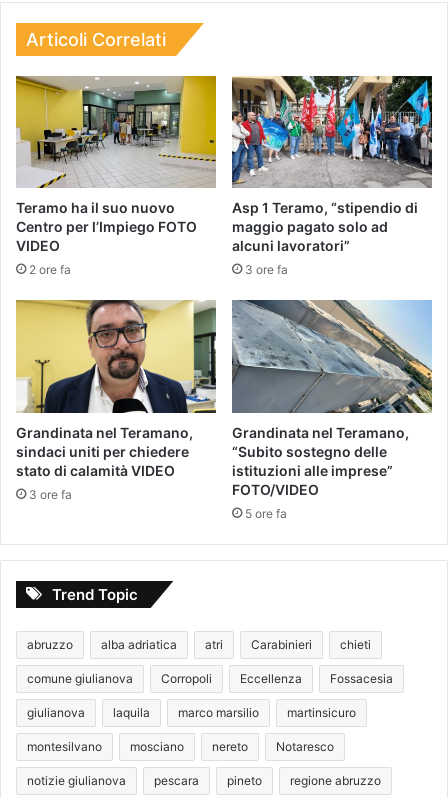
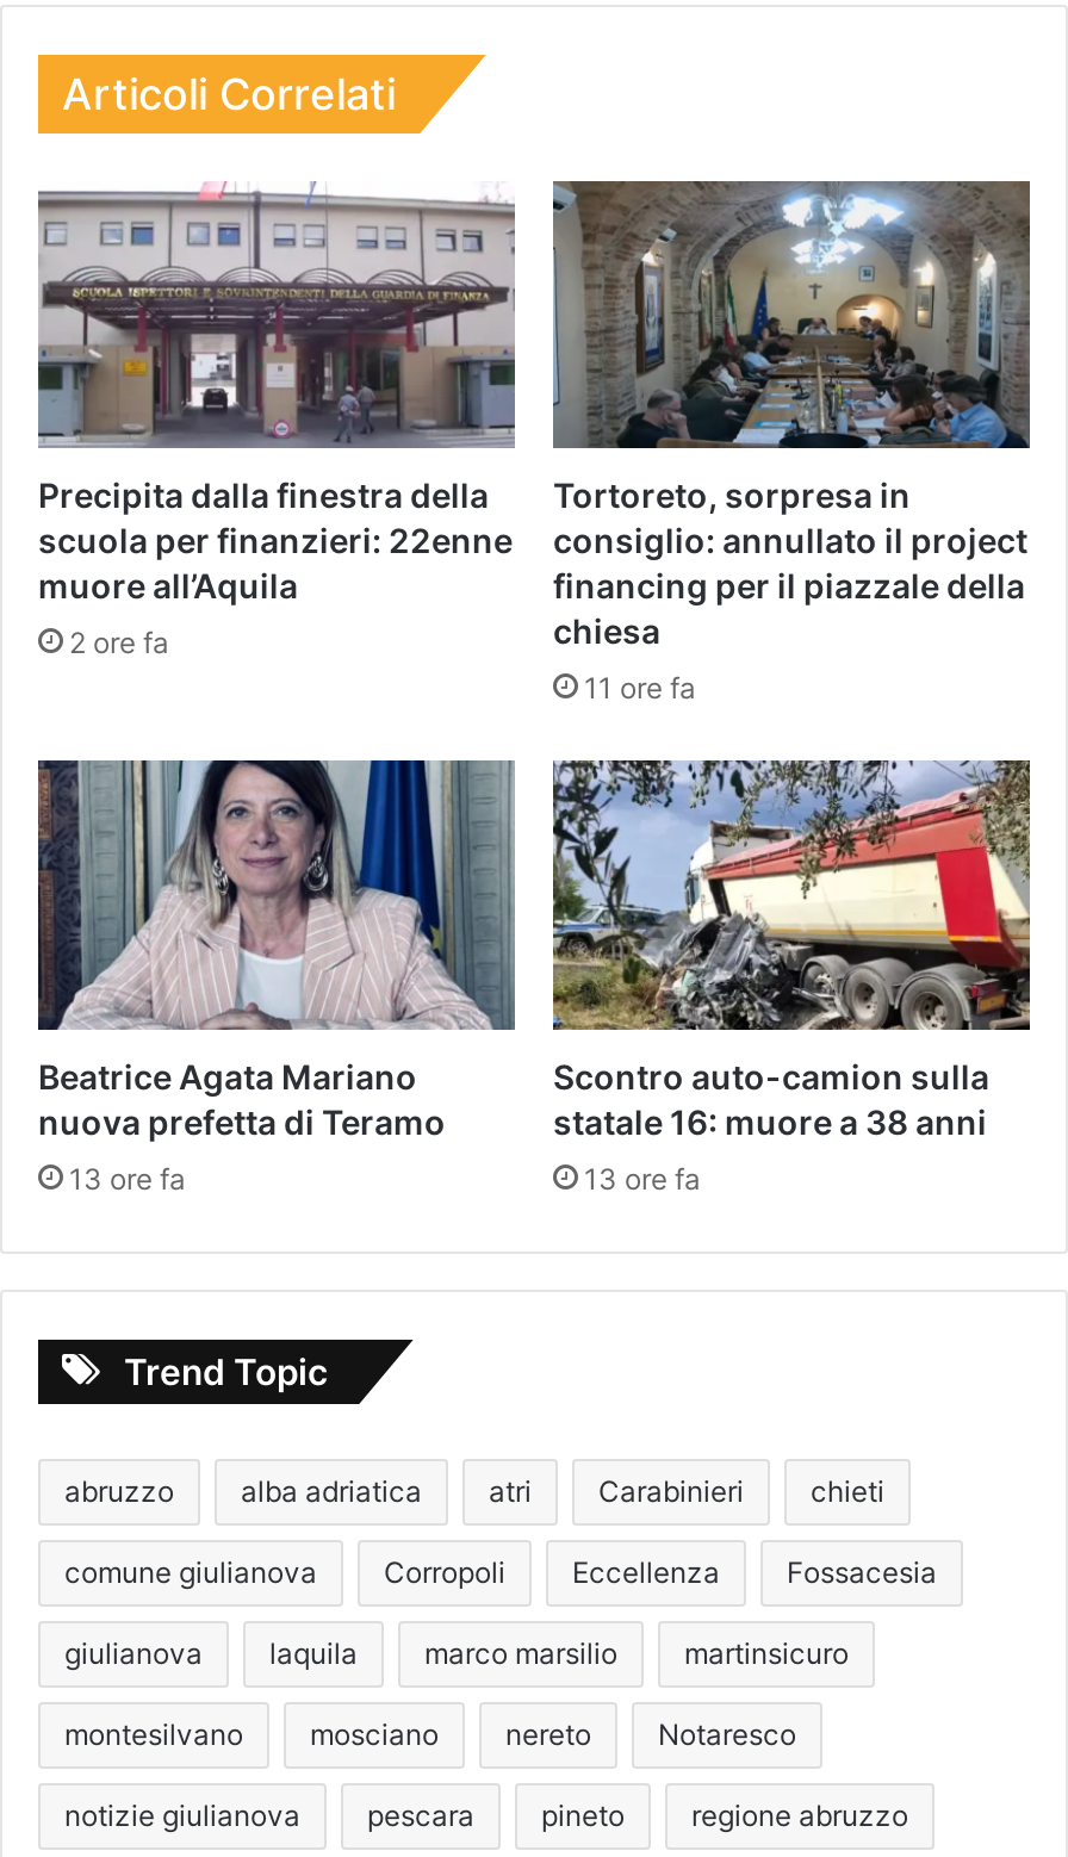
- [image]
- Teramo ha il suo nuovo
- Centro per l’Impiego FOTO
- VIDEO
+ [image]
+ Precipita dalla finestra della
+ scuola per finanzieri: 22enne
+ muore all’Aquila

- [image]
- Asp 1 Teramo, “stipendio di
- maggio pagato solo ad
- alcuni lavoratori”
+ [image]
+ Tortoreto, sorpresa in
+ consiglio: annullato il project
+ financing per il piazzale della
+ chiesa

- 3 ore fa
+ 11 ore fa

- [image]
- Grandinata nel Teramano,
- sindaci uniti per chiedere
- stato di calamità VIDEO
+ [image]
+ Beatrice Agata Mariano
+ nuova prefetta di Teramo

- [image]
- Grandinata nel Teramano,
- “Subito sostegno delle
- istituzioni alle imprese”
- FOTO/VIDEO
+ [image]
+ Scontro auto-camion sulla
+ statale 16: muore a 38 anni

- 3 ore fa
+ 13 ore fa

- 5 ore fa
+ 13 ore fa
